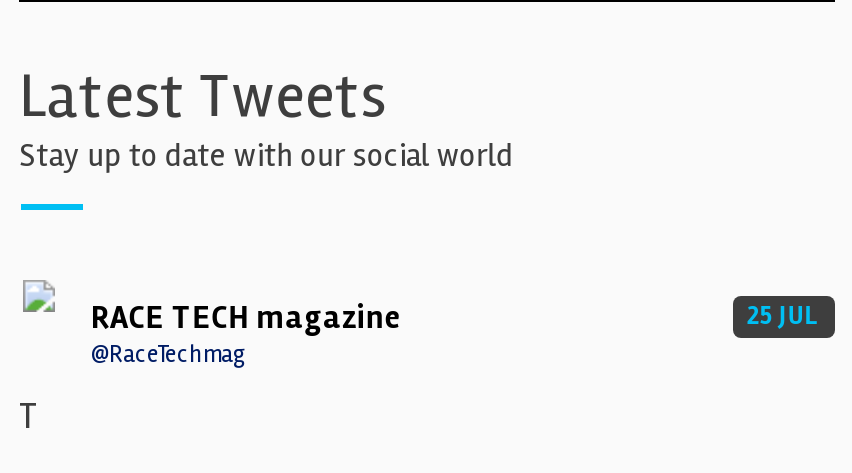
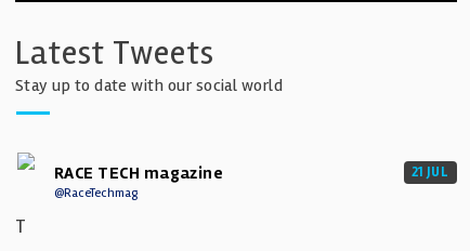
- 25 JUL
+ 21 JUL
